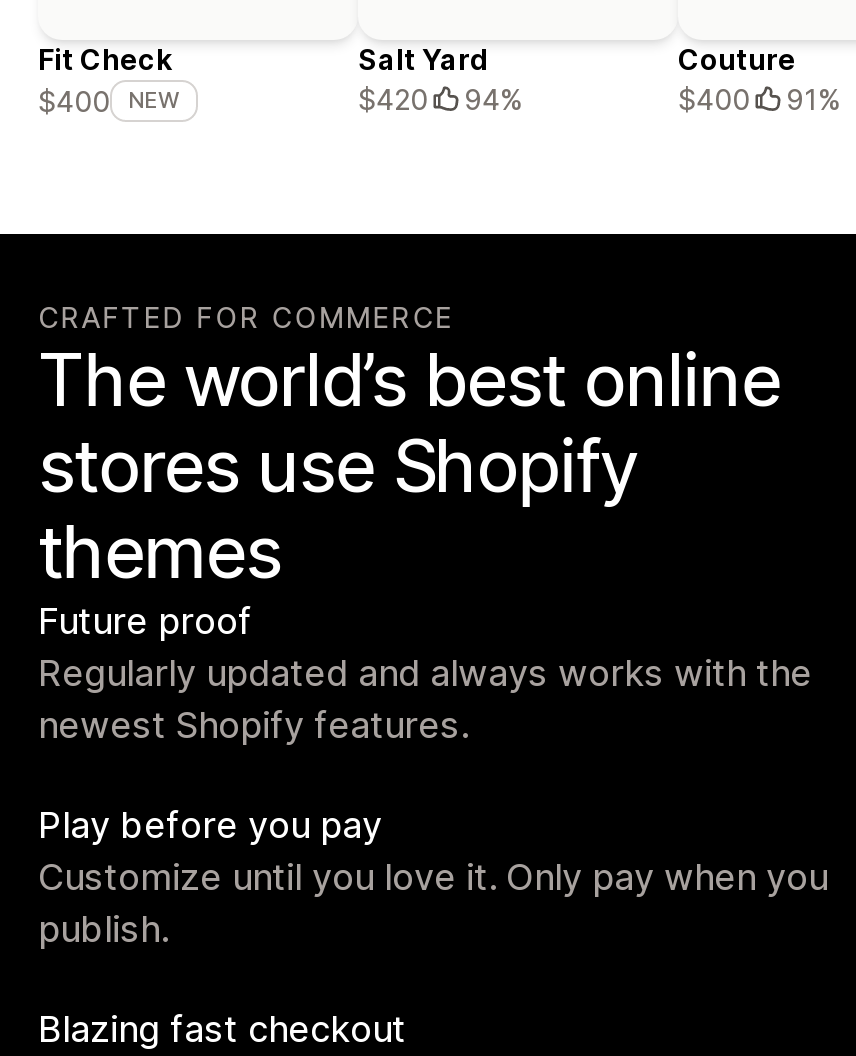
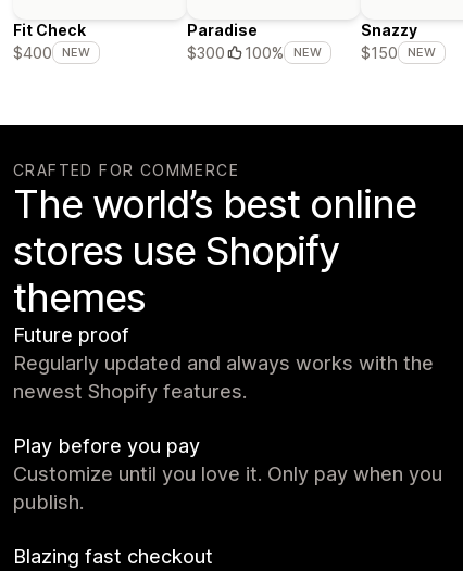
- Salt Yard
- $420
- 94%
+ Paradise
+ $300
+ 100%
+ NEW

- Couture
- $400
- 91%
+ Snazzy
+ $150
+ NEW
